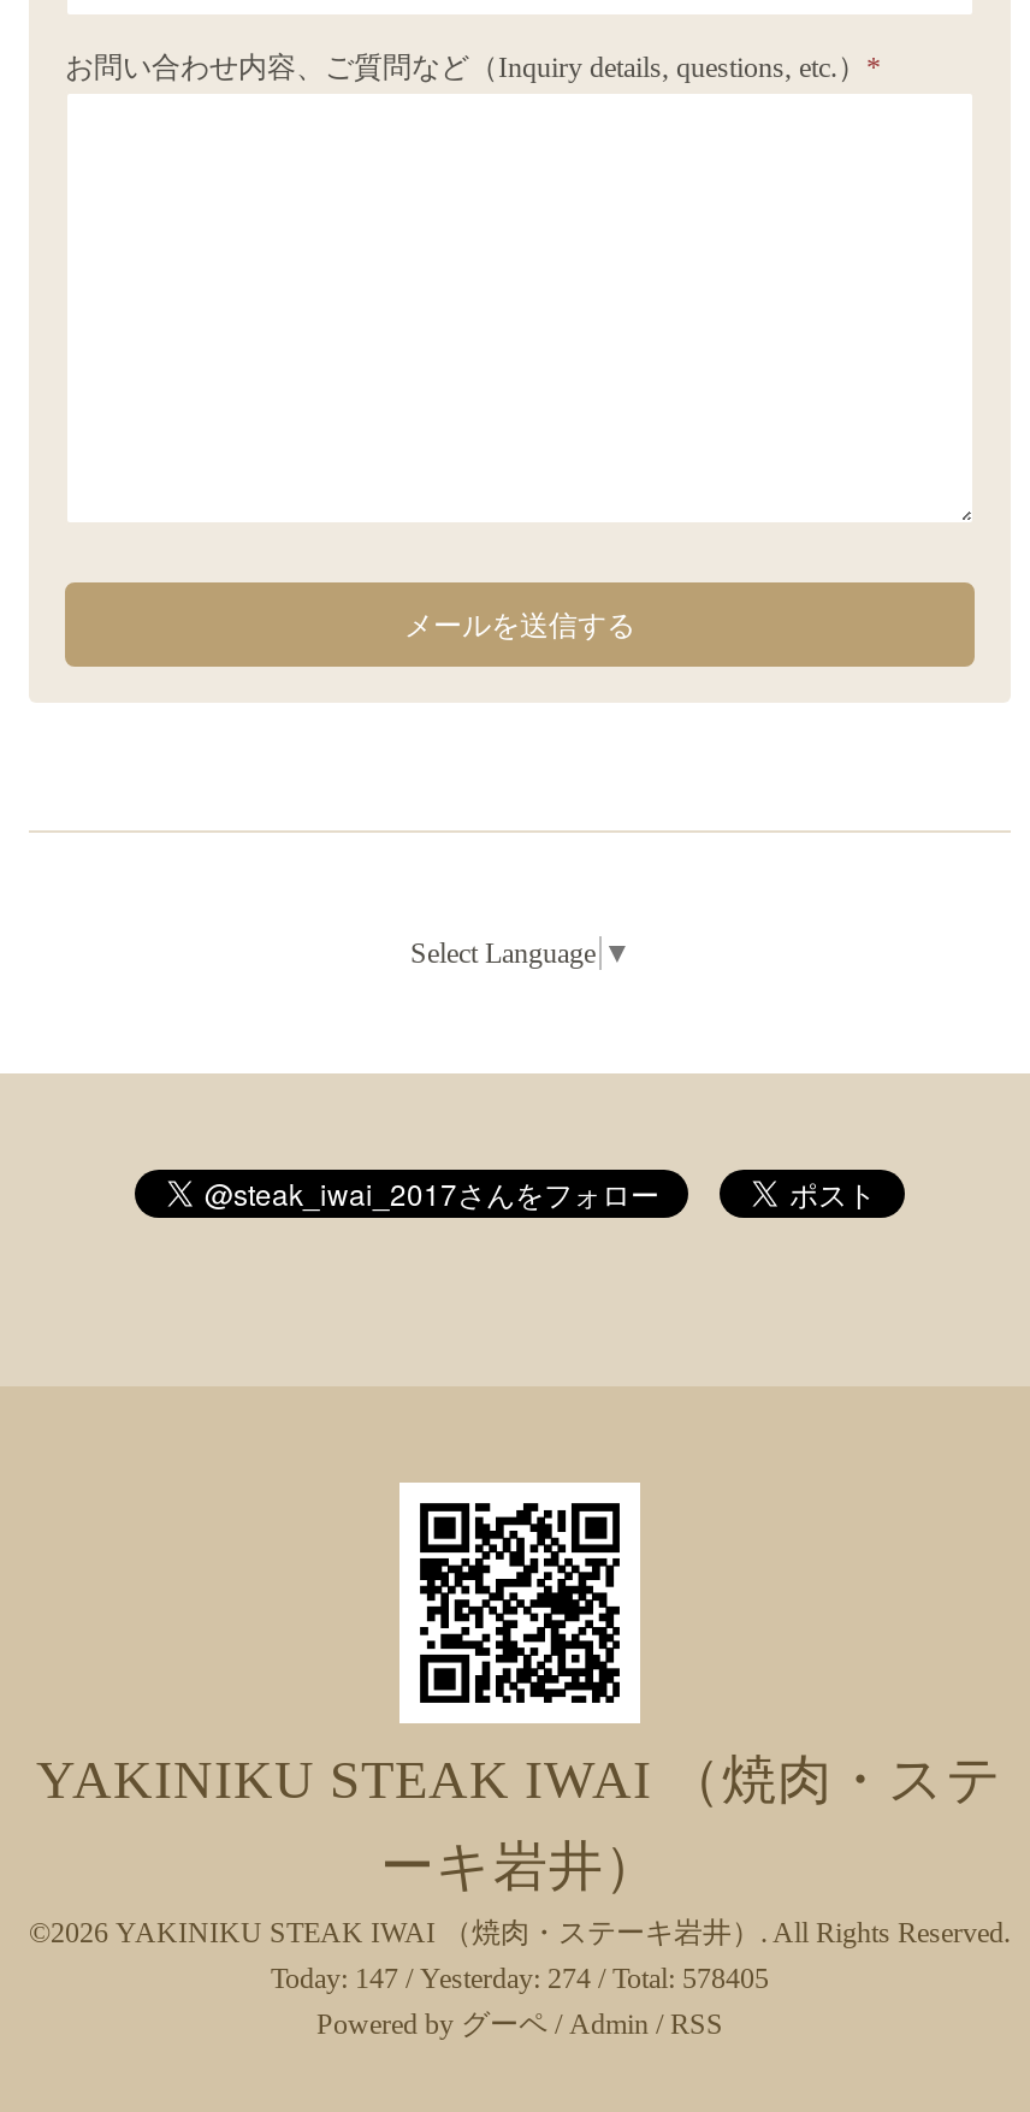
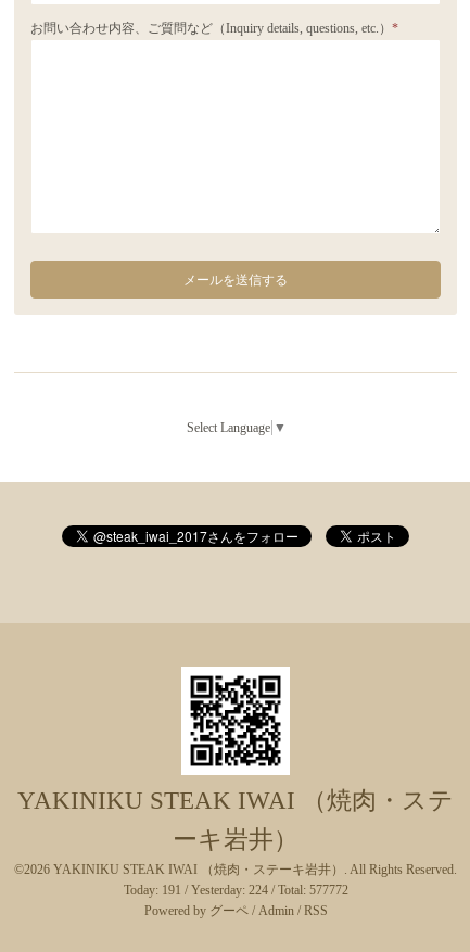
- Today: 147 / Yesterday: 274 / Total: 578405
+ Today: 191 / Yesterday: 224 / Total: 577772
